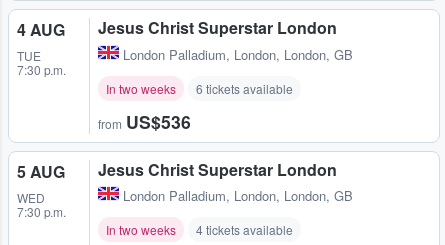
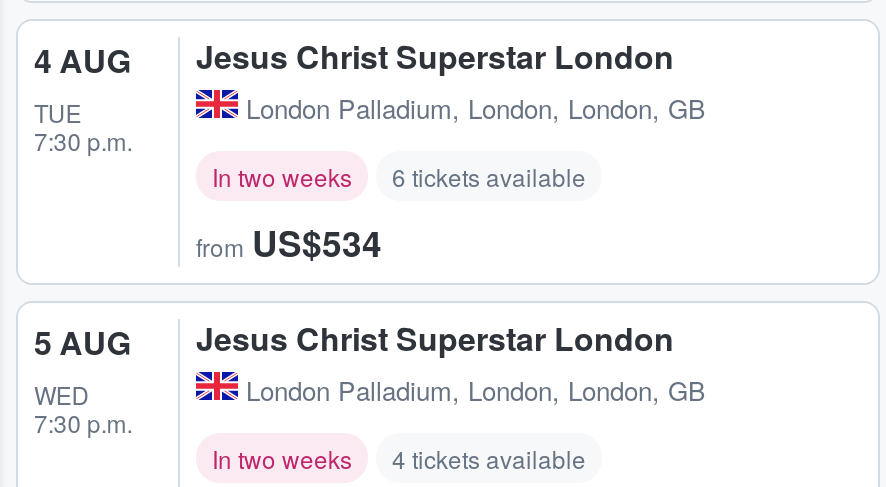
- from US$536
+ from US$534
